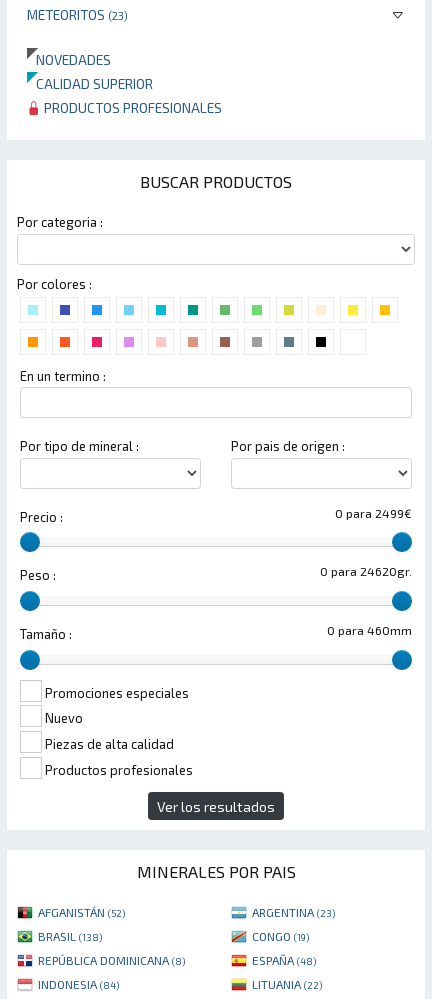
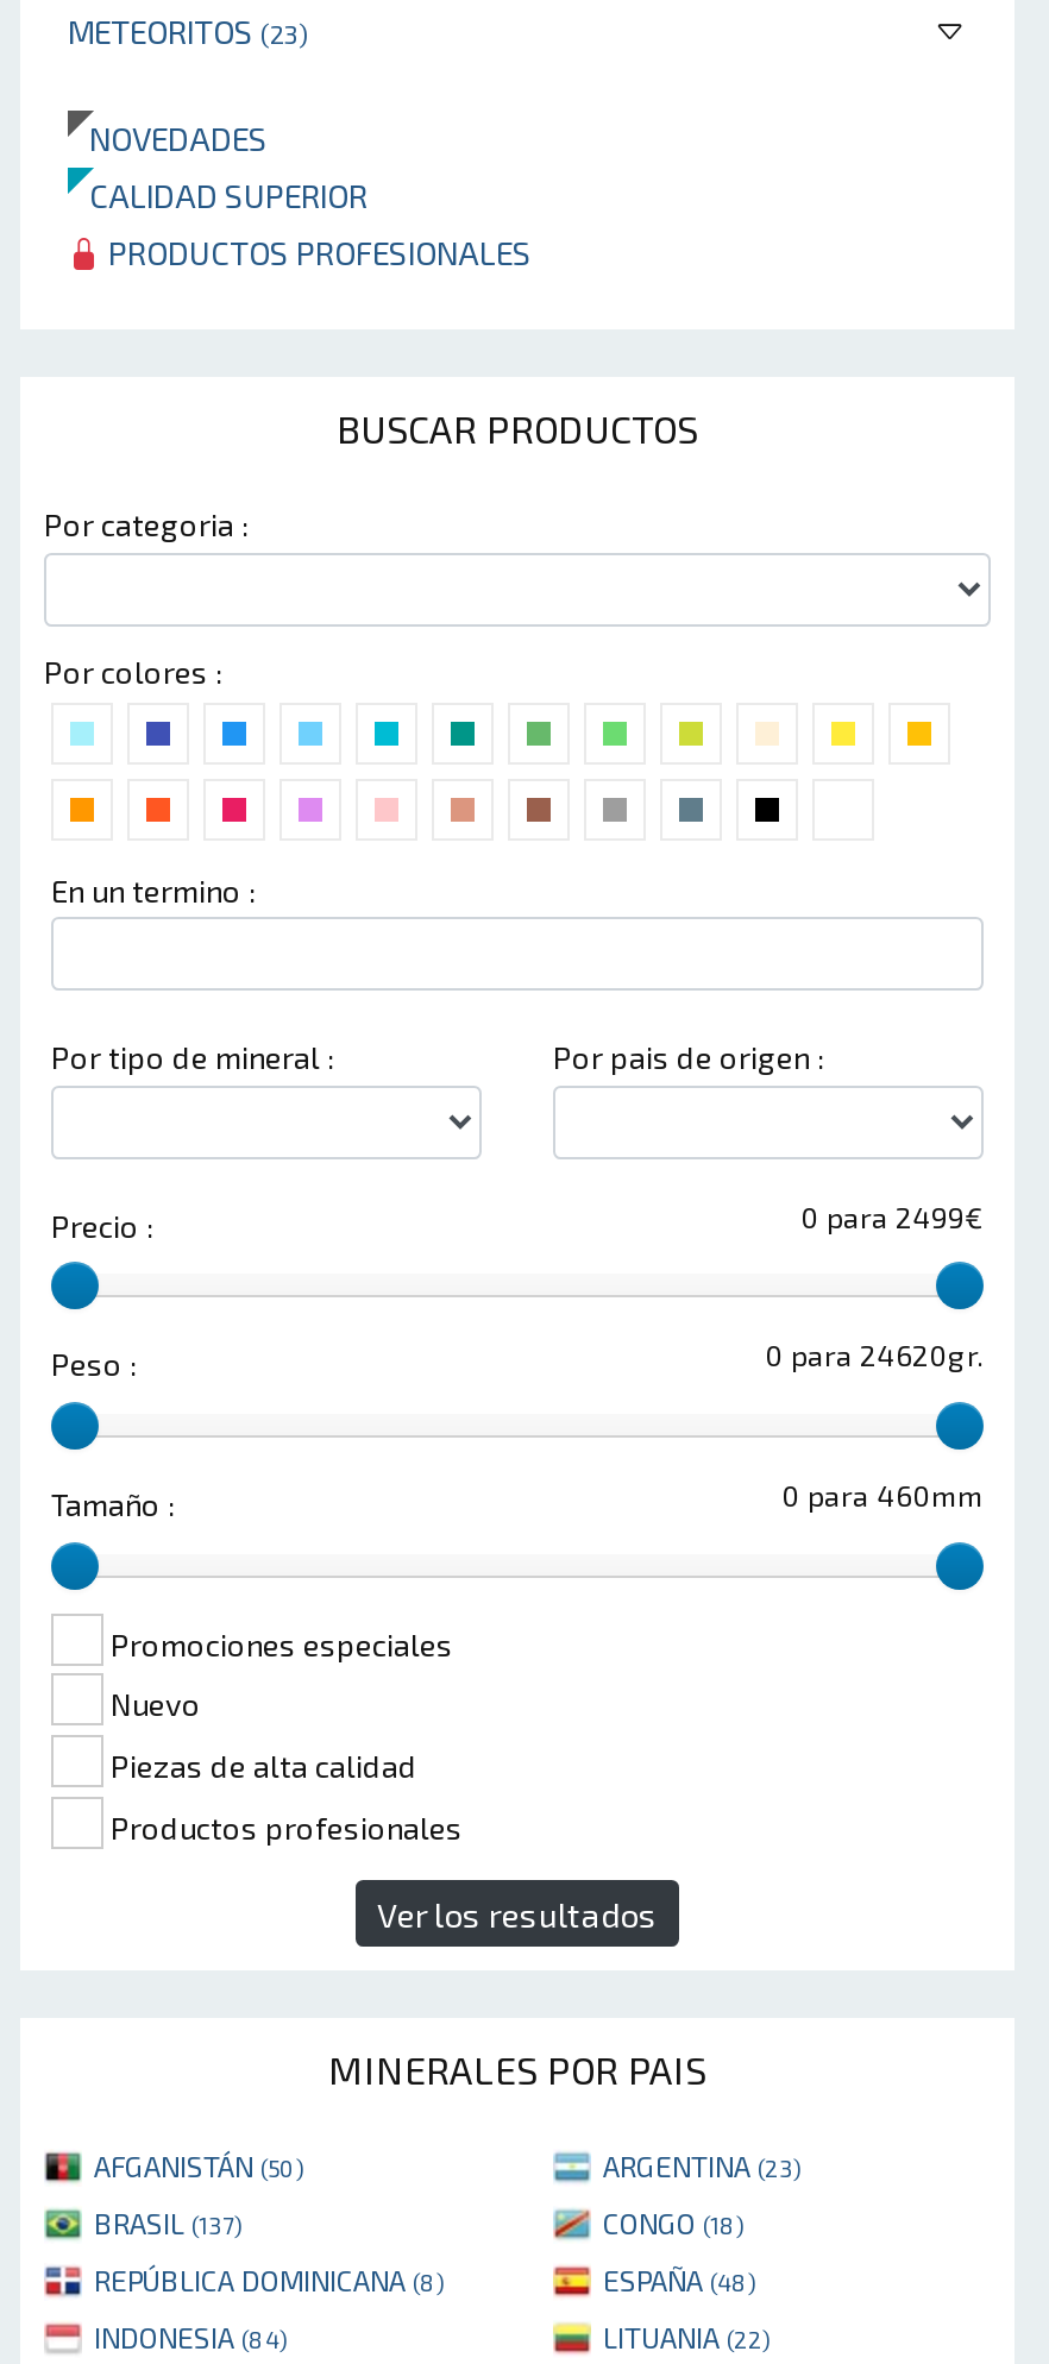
- AFGANISTÁN (52)
+ AFGANISTÁN (50)

- BRASIL (138)
+ BRASIL (137)

- CONGO (19)
+ CONGO (18)
